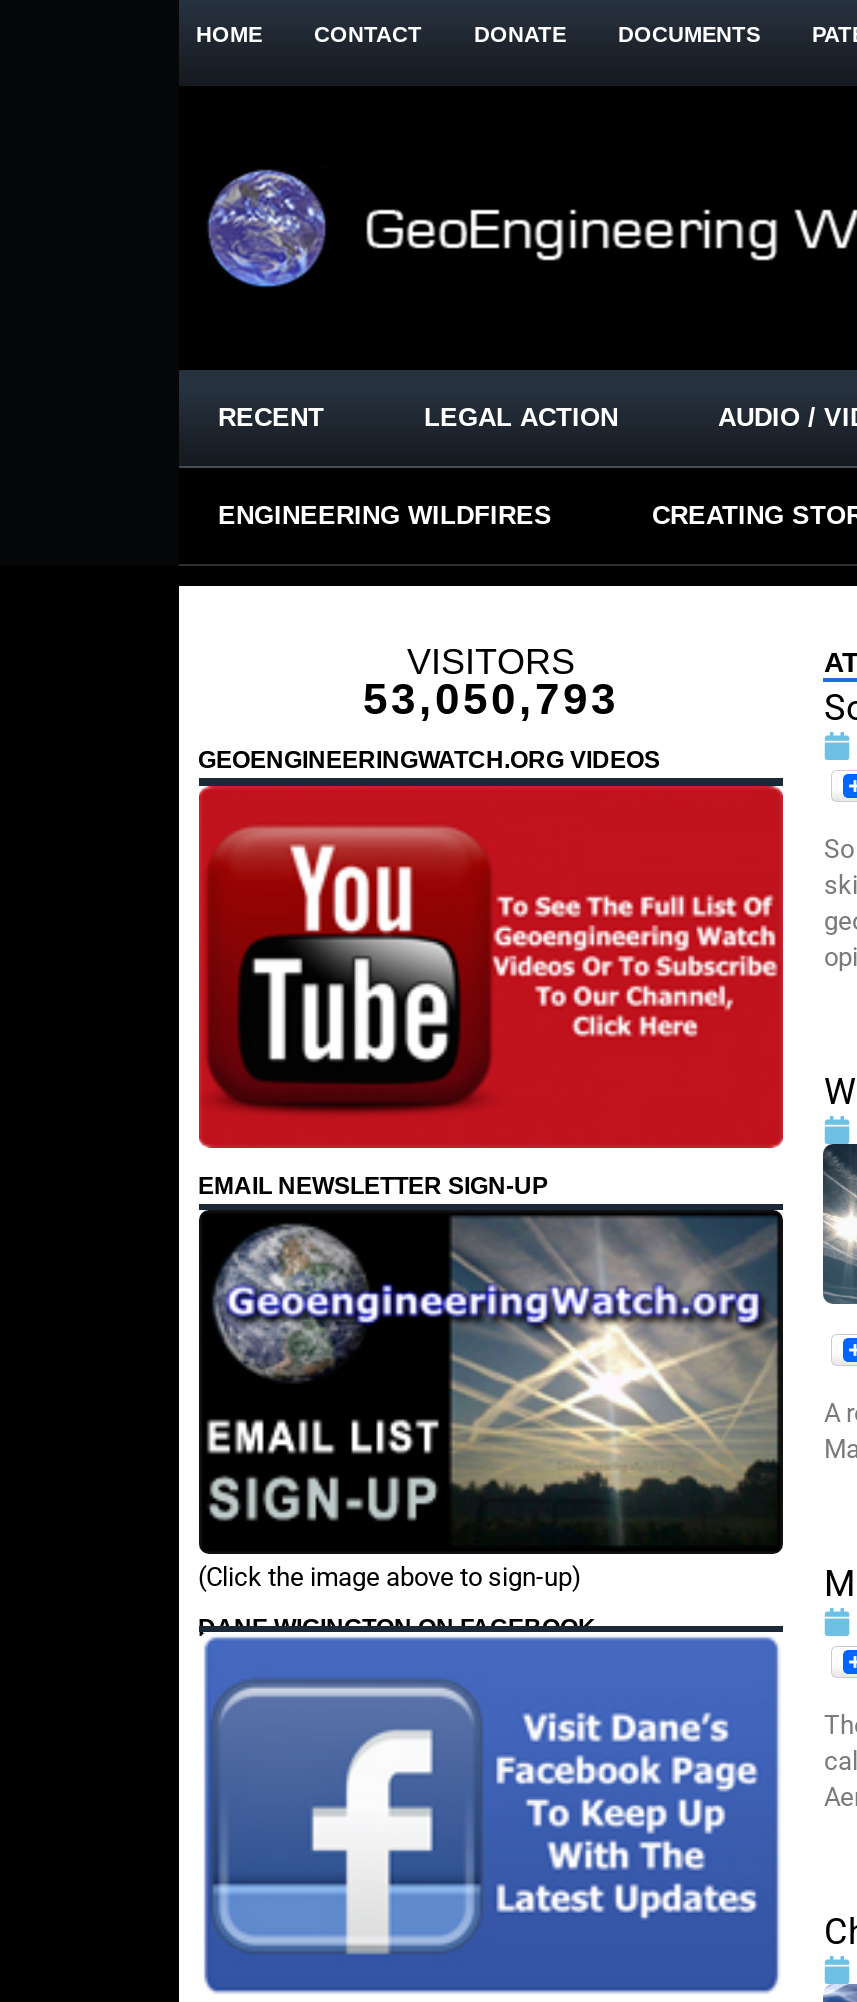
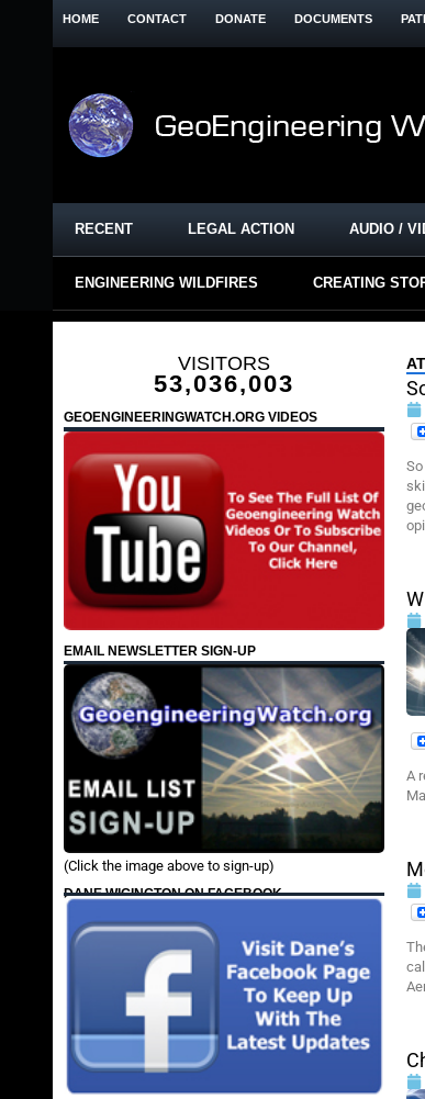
- 53,050,793
+ 53,036,003
